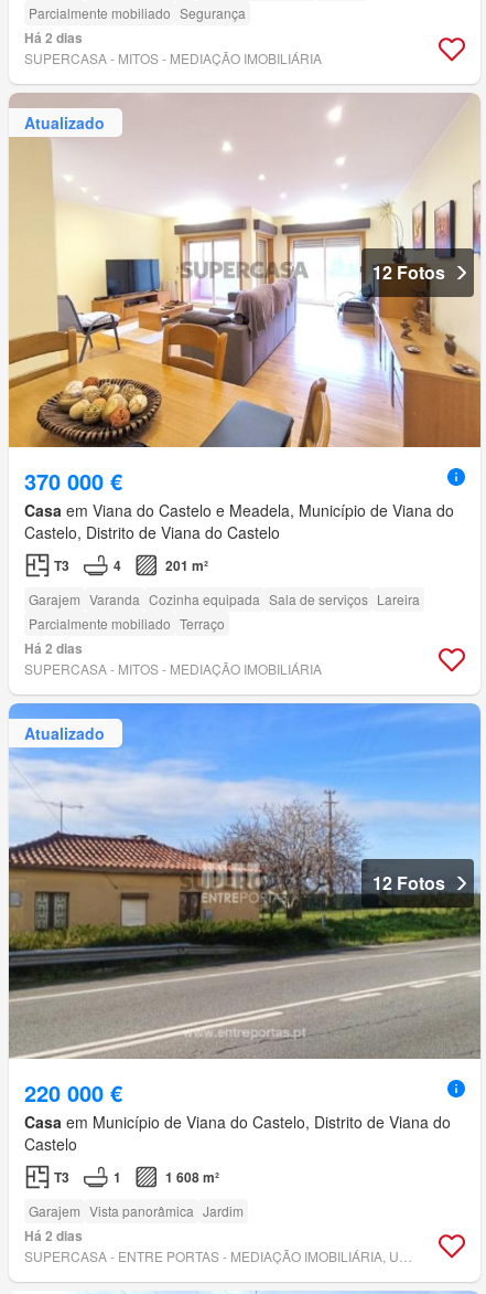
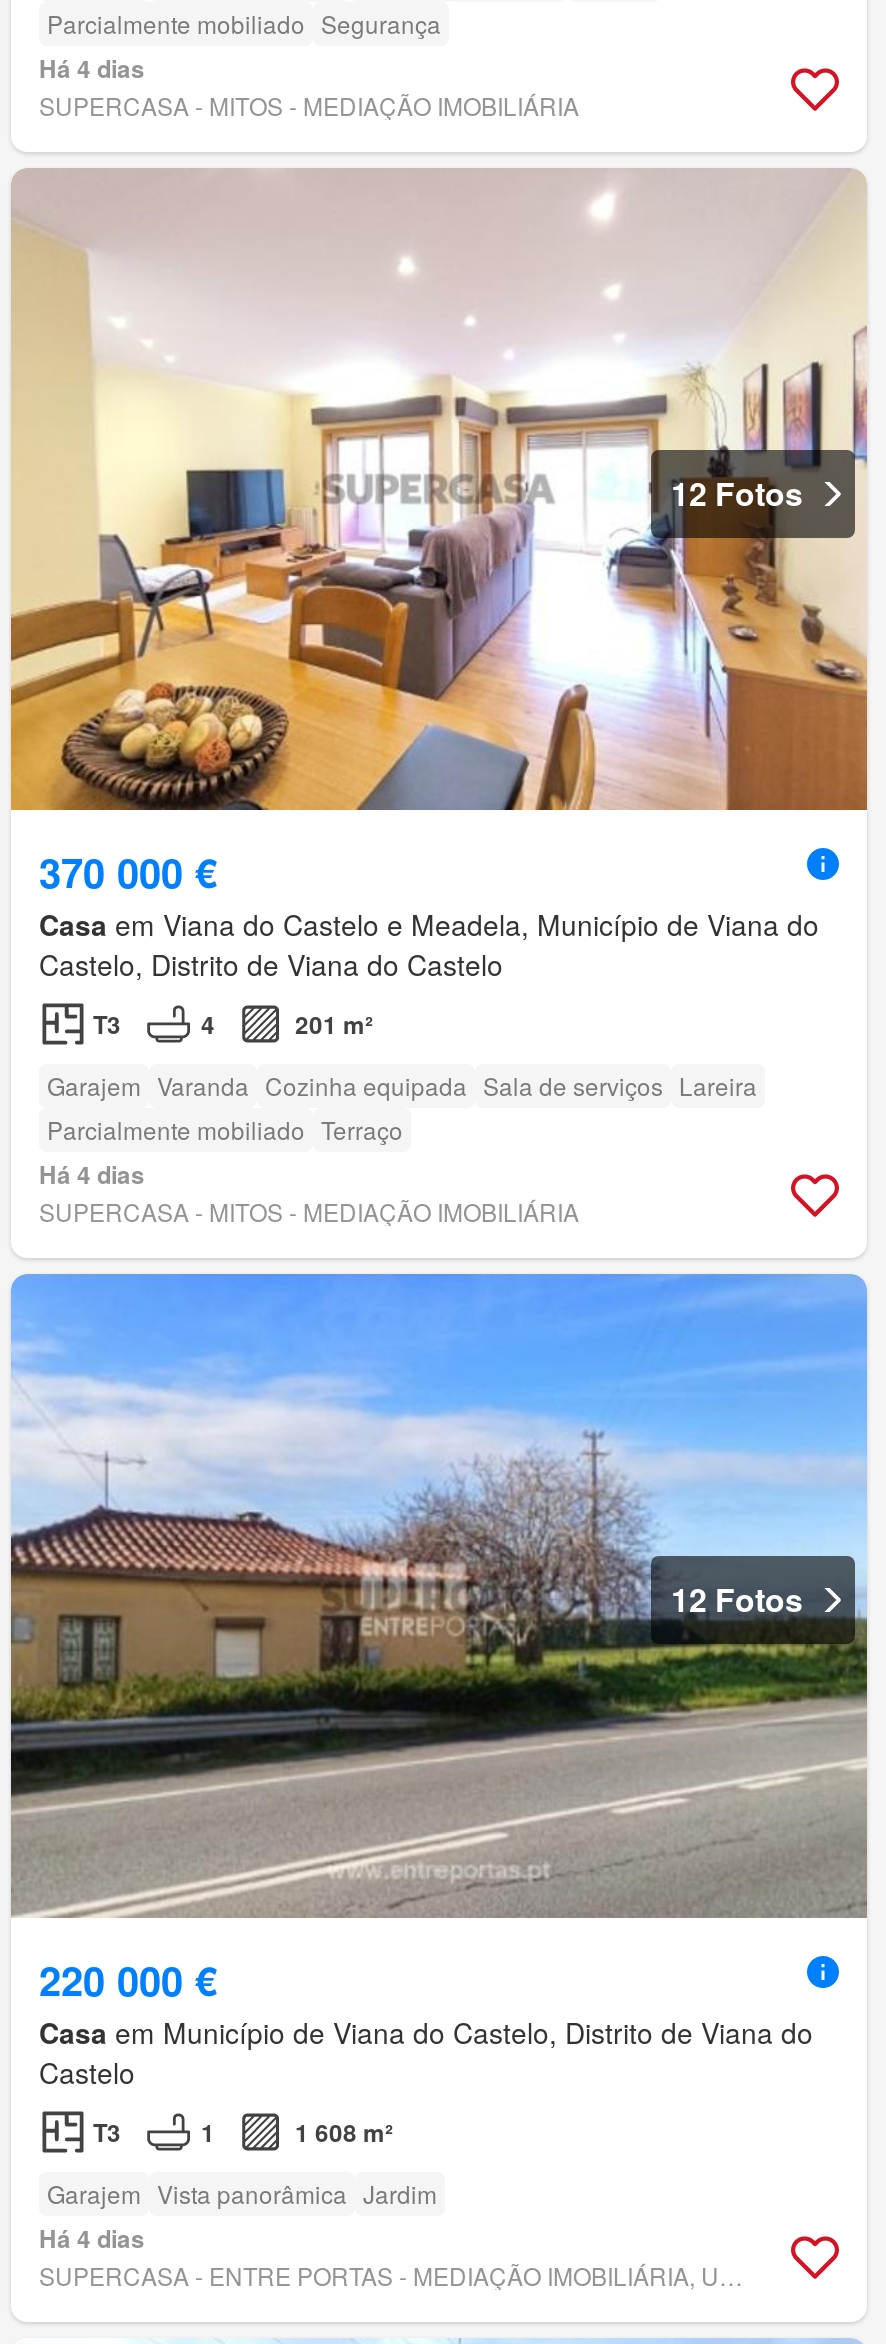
- Há 2 dias
+ Há 4 dias

- Atualizado

- Há 2 dias
+ Há 4 dias

- Atualizado

- Há 2 dias
+ Há 4 dias
